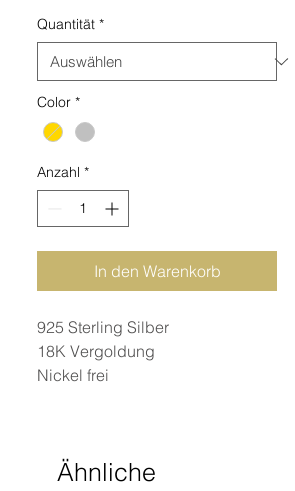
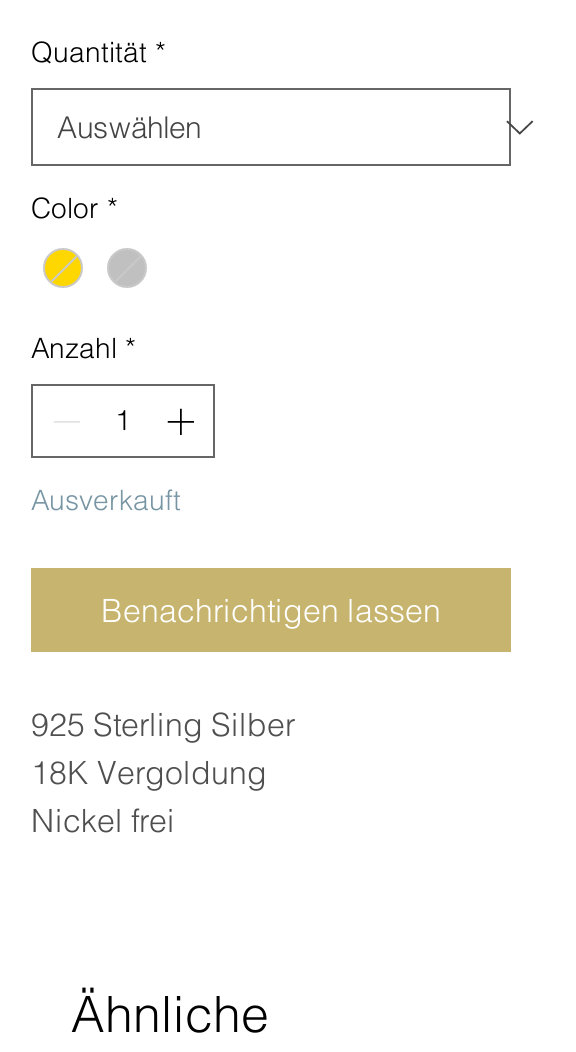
- In den Warenkorb
+ Ausverkauft
+ Benachrichtigen lassen
